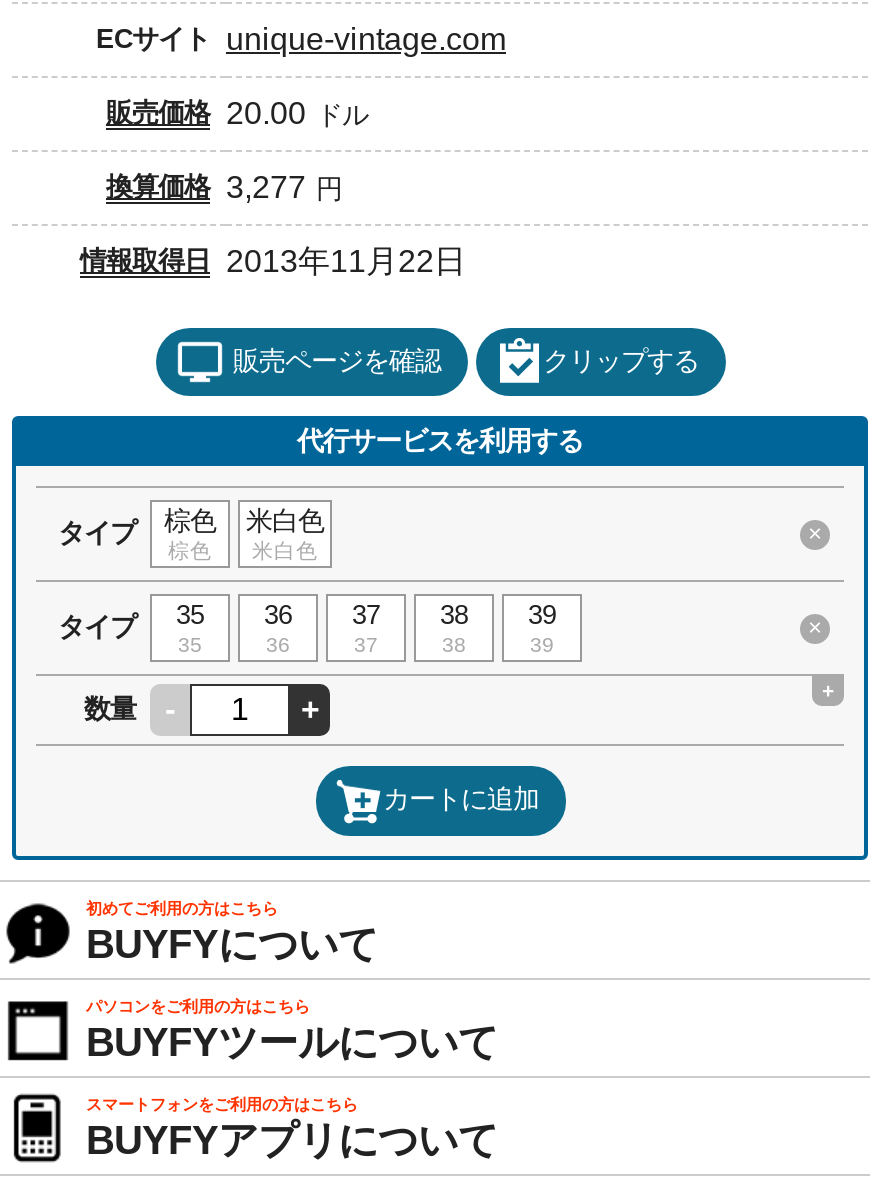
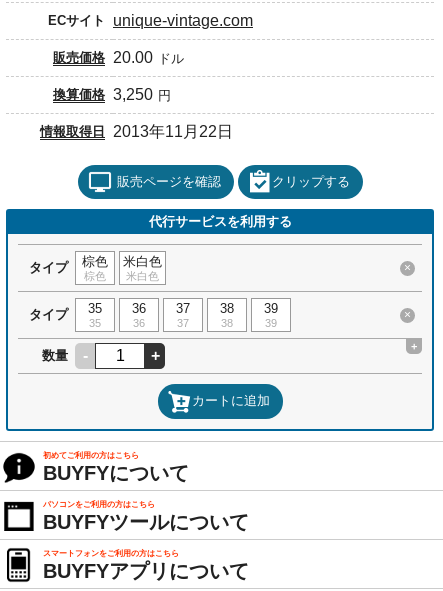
- 換算価格 3,277 円
+ 換算価格 3,250 円
